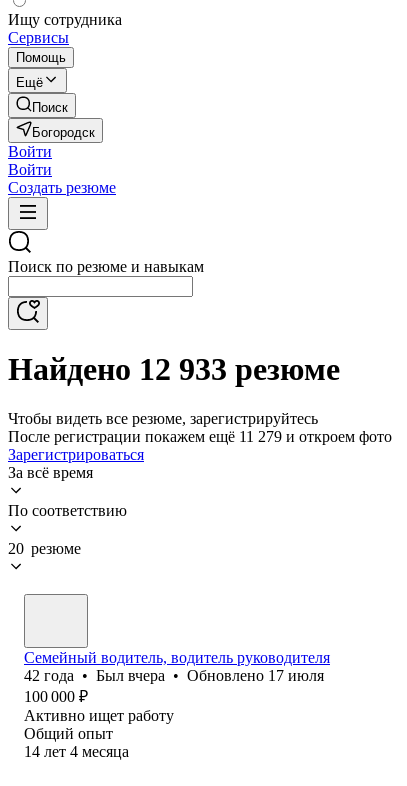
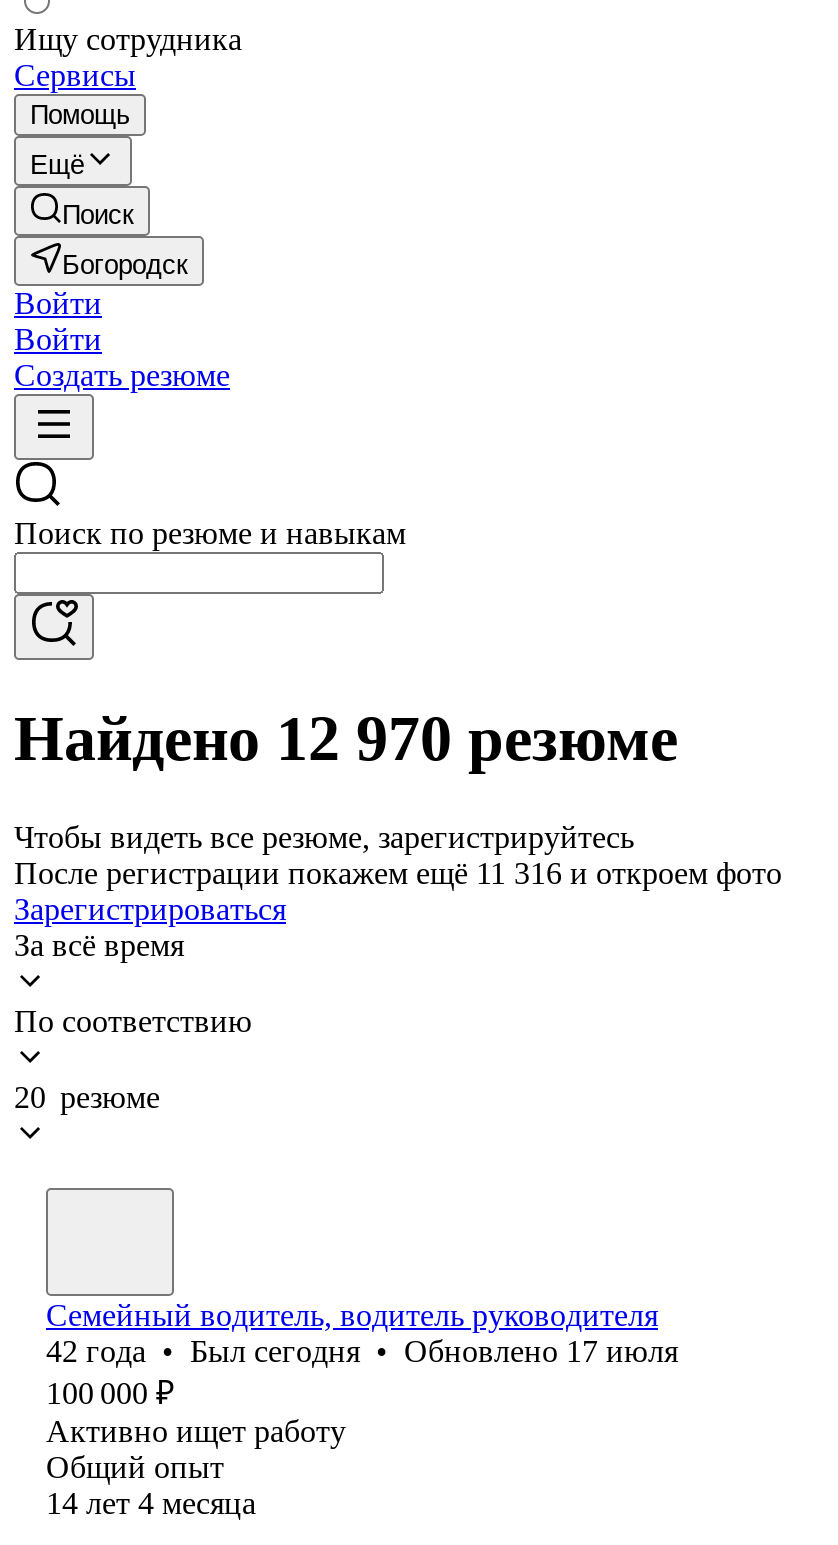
- Найдено 12 933 резюме
+ Найдено 12 970 резюме

- После регистрации покажем ещё 11 279 и откроем фото
+ После регистрации покажем ещё 11 316 и откроем фото

- 42 года • Был вчера • Обновлено 17 июля
+ 42 года • Был сегодня • Обновлено 17 июля
